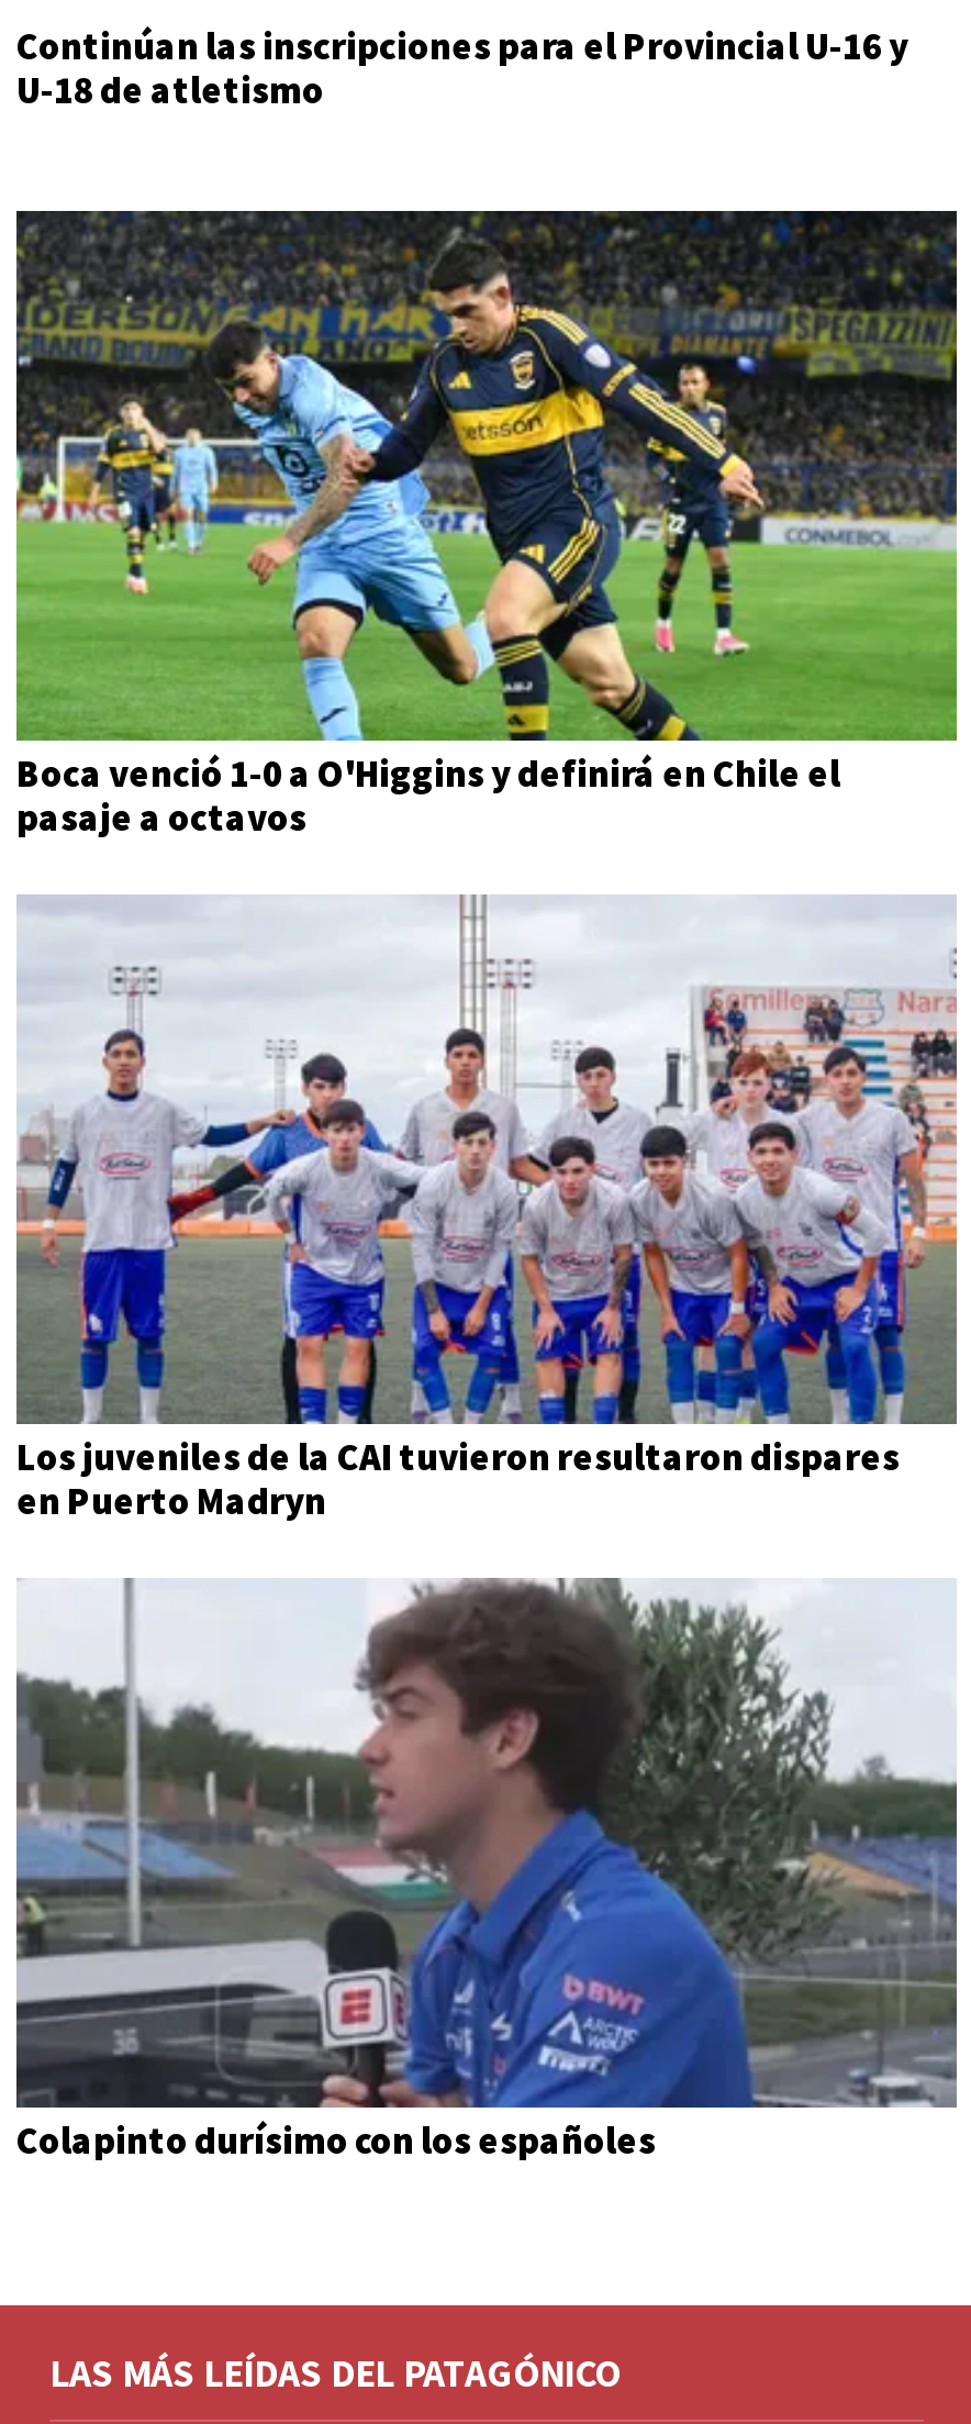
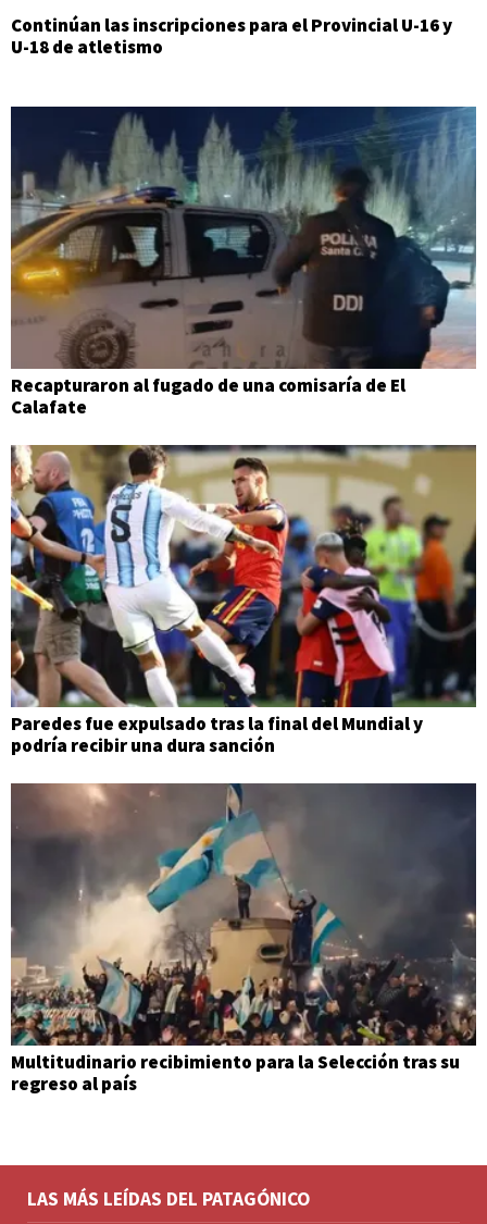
- [image]
- Boca venció 1-0 a O'Higgins y definirá en Chile el
- pasaje a octavos
+ [image]
+ Recapturaron al fugado de una comisaría de El
+ Calafate

- [image]
- Los juveniles de la CAI tuvieron resultaron dispares
- en Puerto Madryn
+ [image]
+ Paredes fue expulsado tras la final del Mundial y
+ podría recibir una dura sanción

- [image]
- Colapinto durísimo con los españoles
+ [image]
+ Multitudinario recibimiento para la Selección tras su
+ regreso al país
